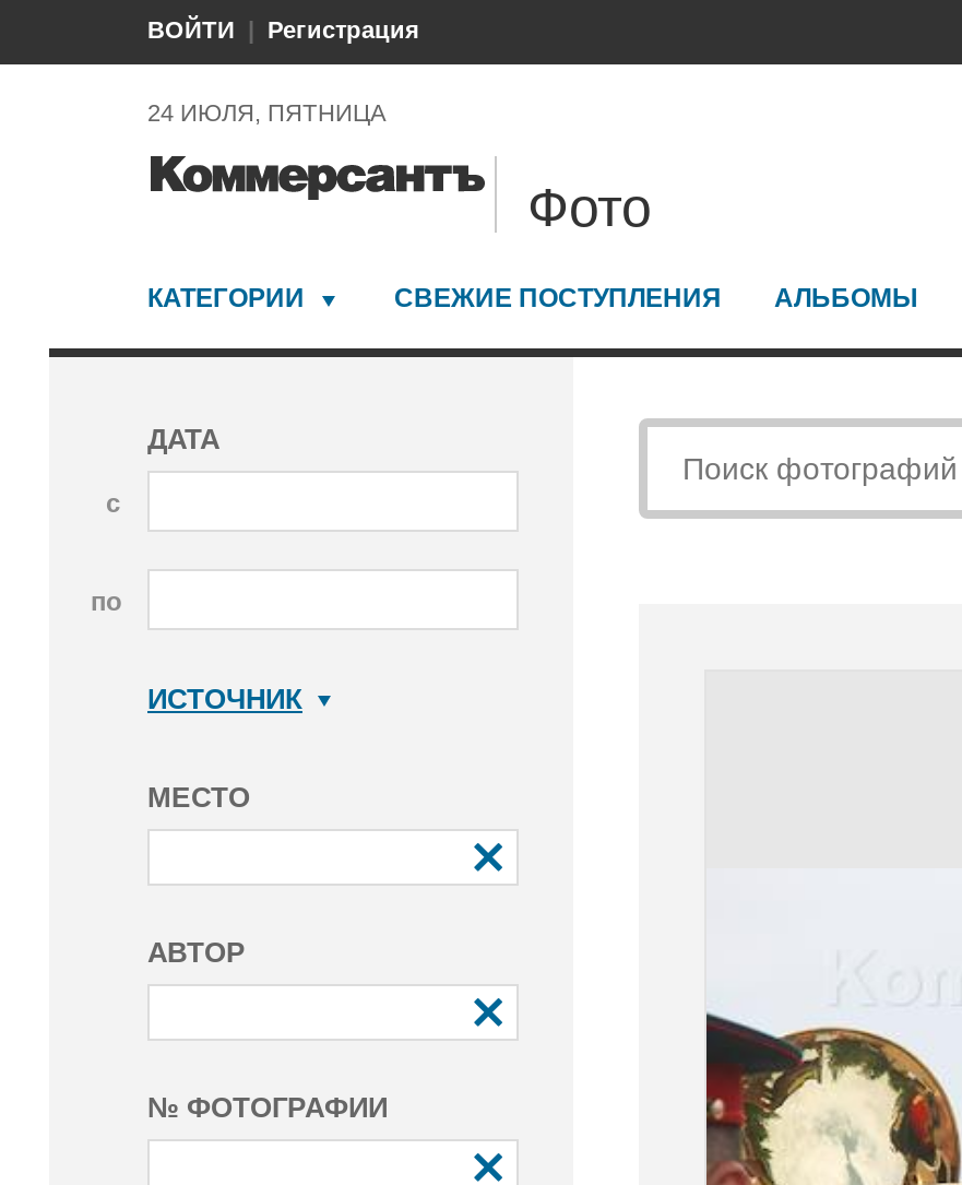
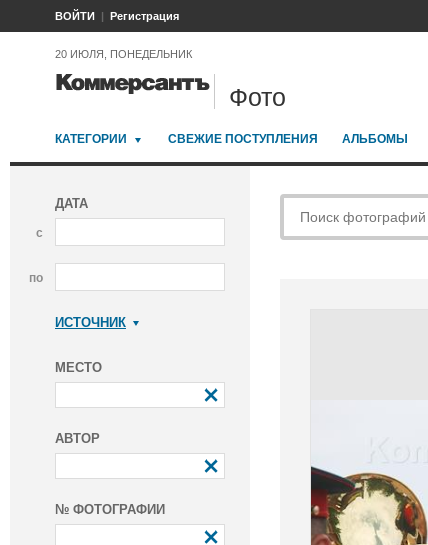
- 24 ИЮЛЯ, ПЯТНИЦА
+ 20 ИЮЛЯ, ПОНЕДЕЛЬНИК
